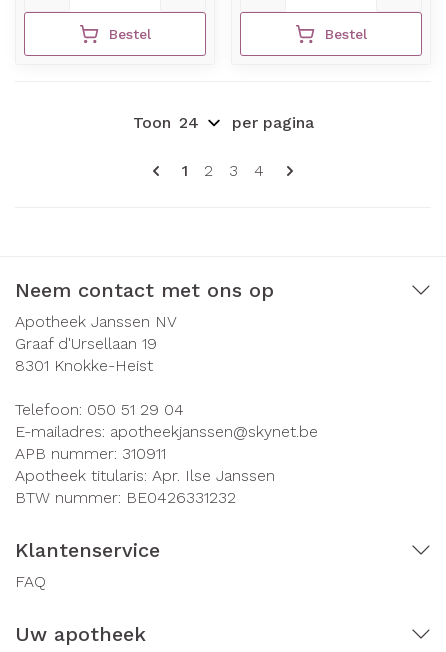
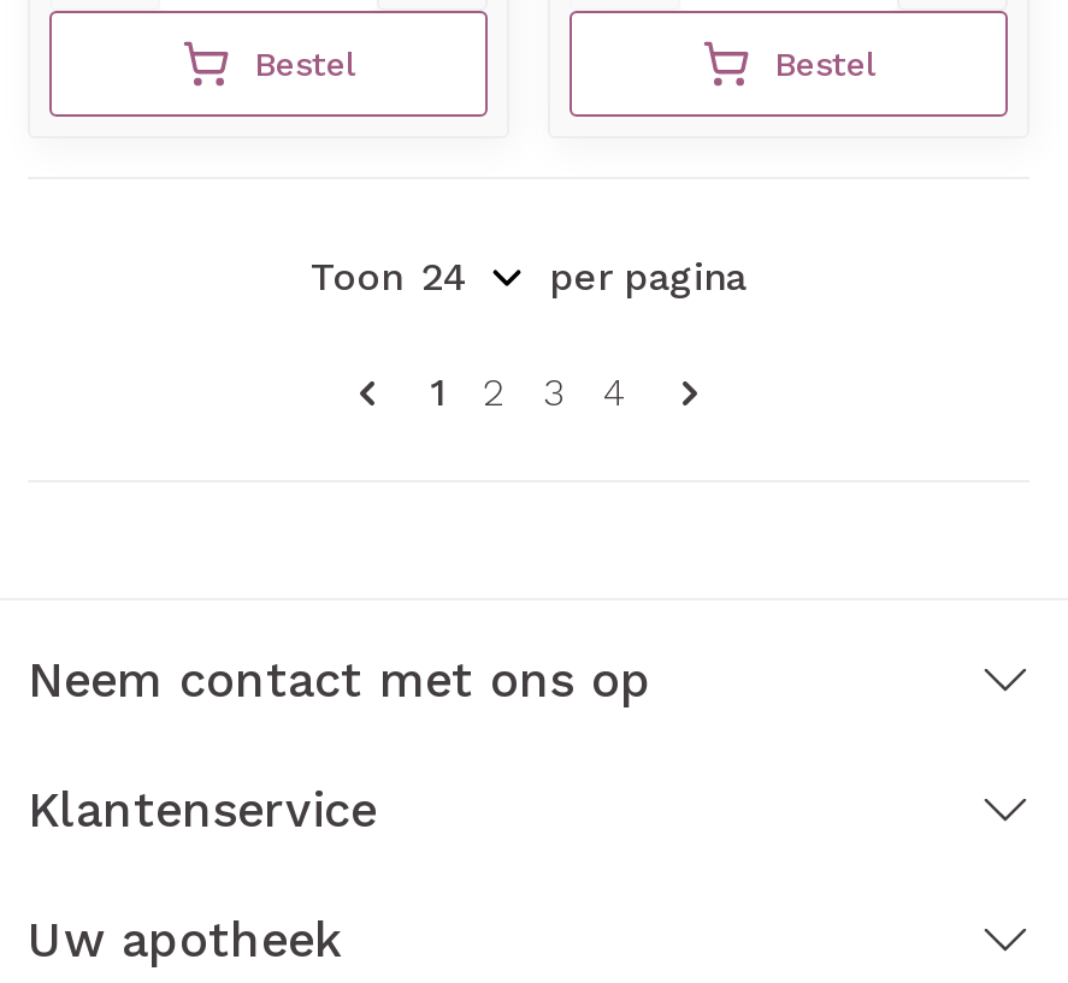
- Apotheek Janssen NV
- Graaf d'Ursellaan 19
- 8301 Knokke-Heist
- Telefoon: 050 51 29 04
- E-mailadres: apotheekjanssen@skynet.be
- APB nummer: 310911
- Apotheek titularis: Apr. Ilse Janssen
- BTW nummer: BE0426331232

- FAQ
